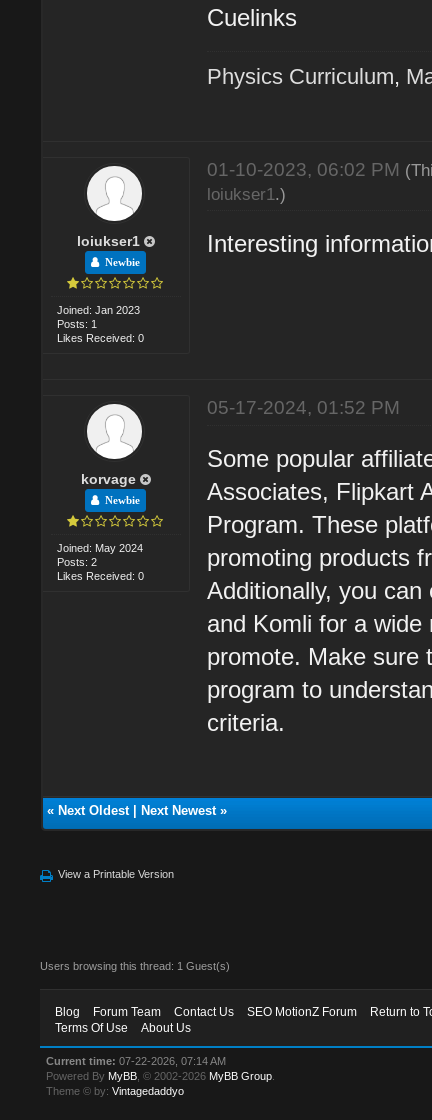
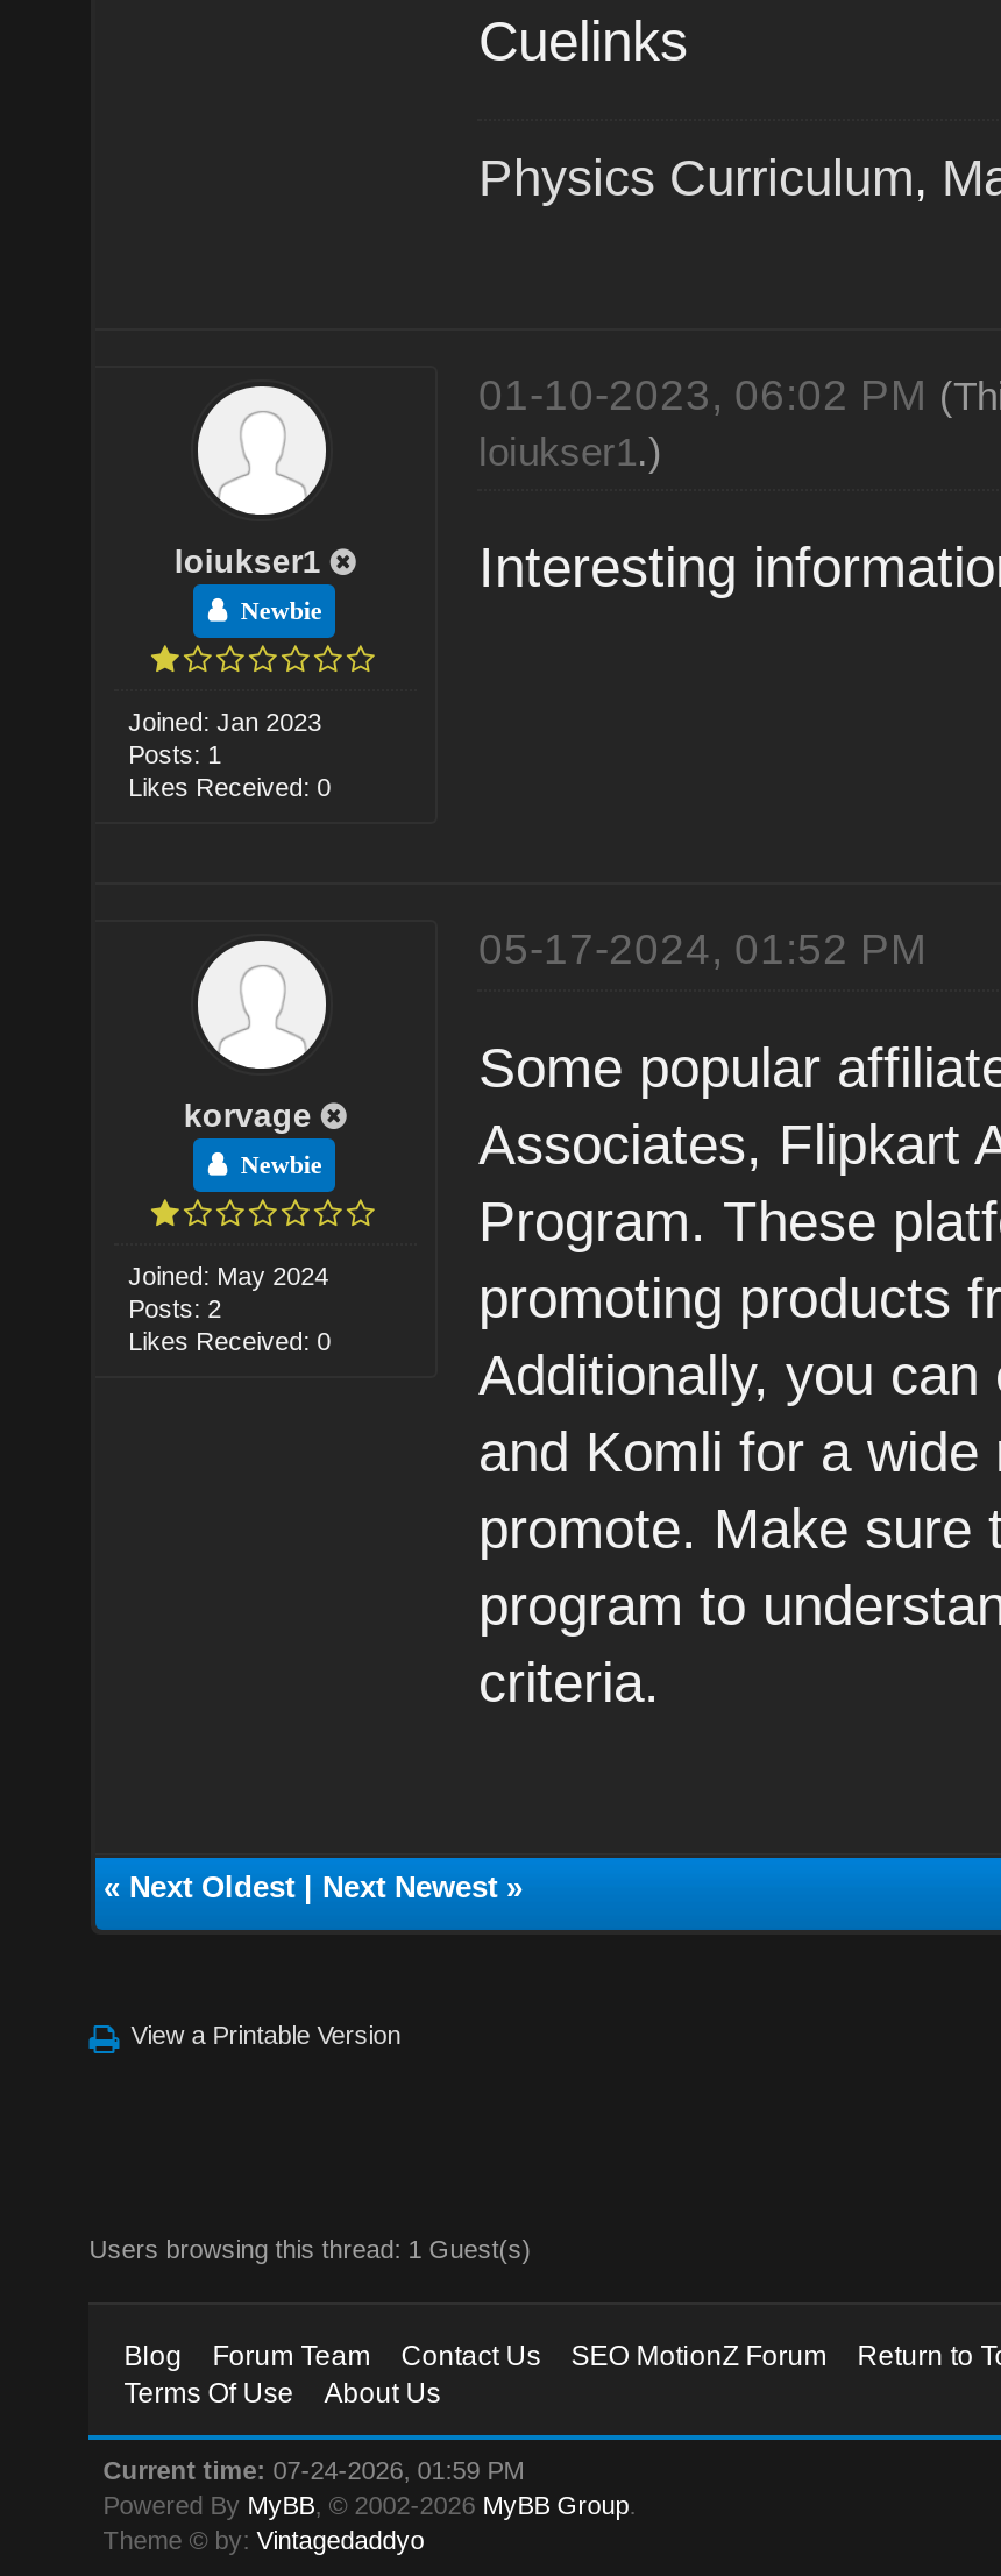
- Current time: 07-22-2026, 07:14 AM
+ Current time: 07-24-2026, 01:59 PM
